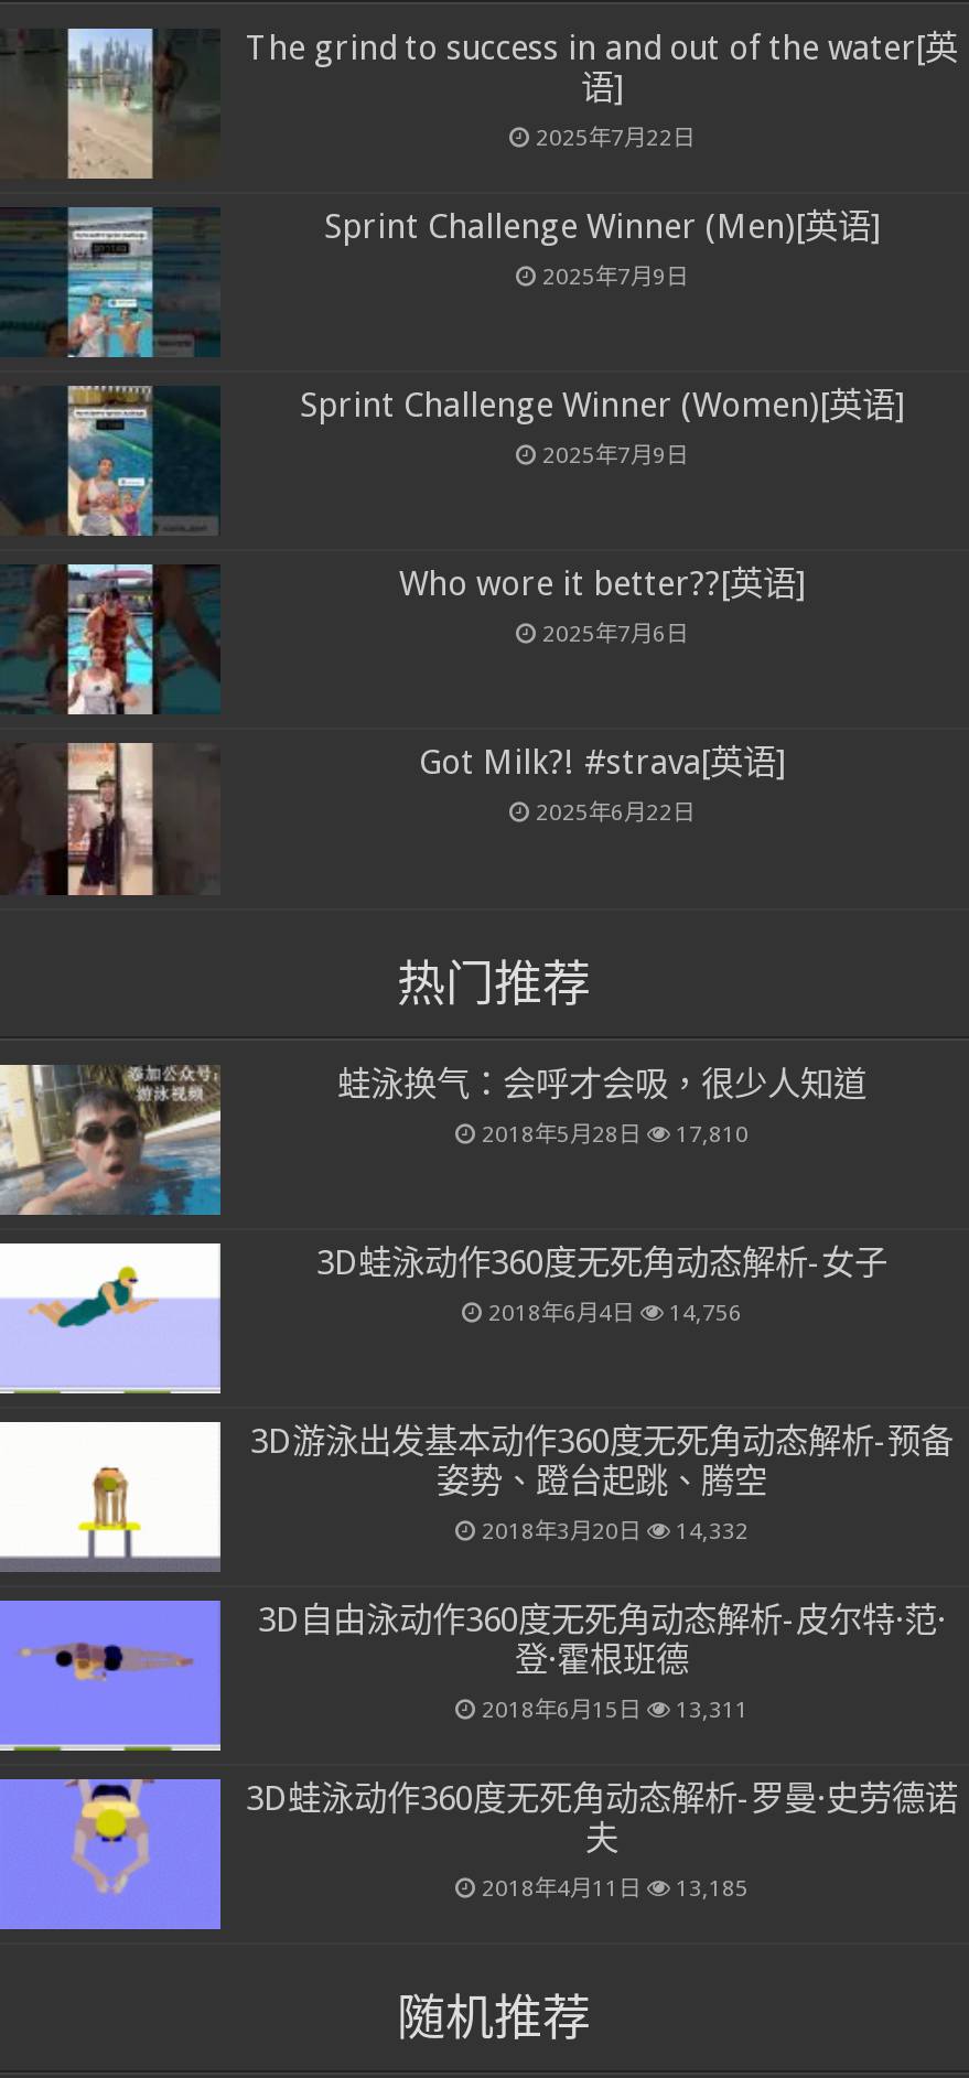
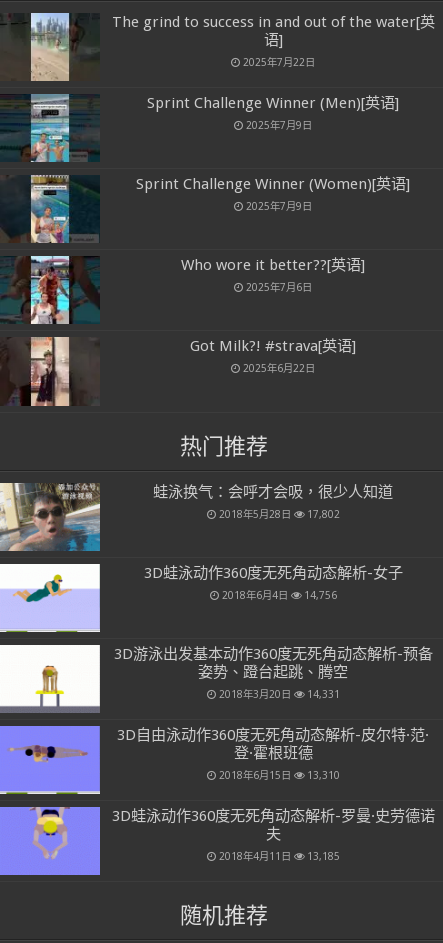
- 2018年5月28日 17,810
+ 2018年5月28日 17,802

- 2018年3月20日 14,332
+ 2018年3月20日 14,331

- 2018年6月15日 13,311
+ 2018年6月15日 13,310
